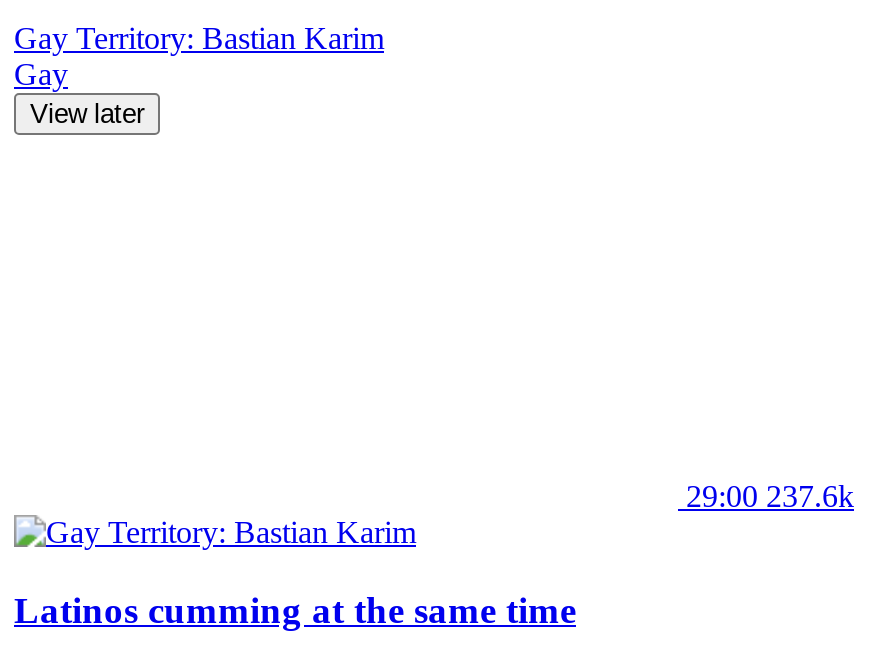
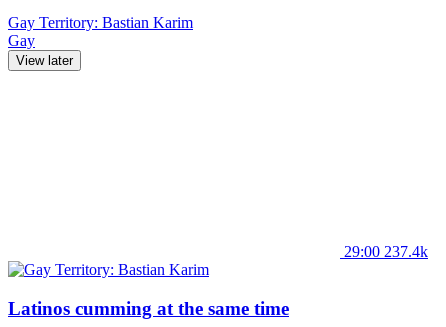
- 29:00 237.6k
+ 29:00 237.4k
